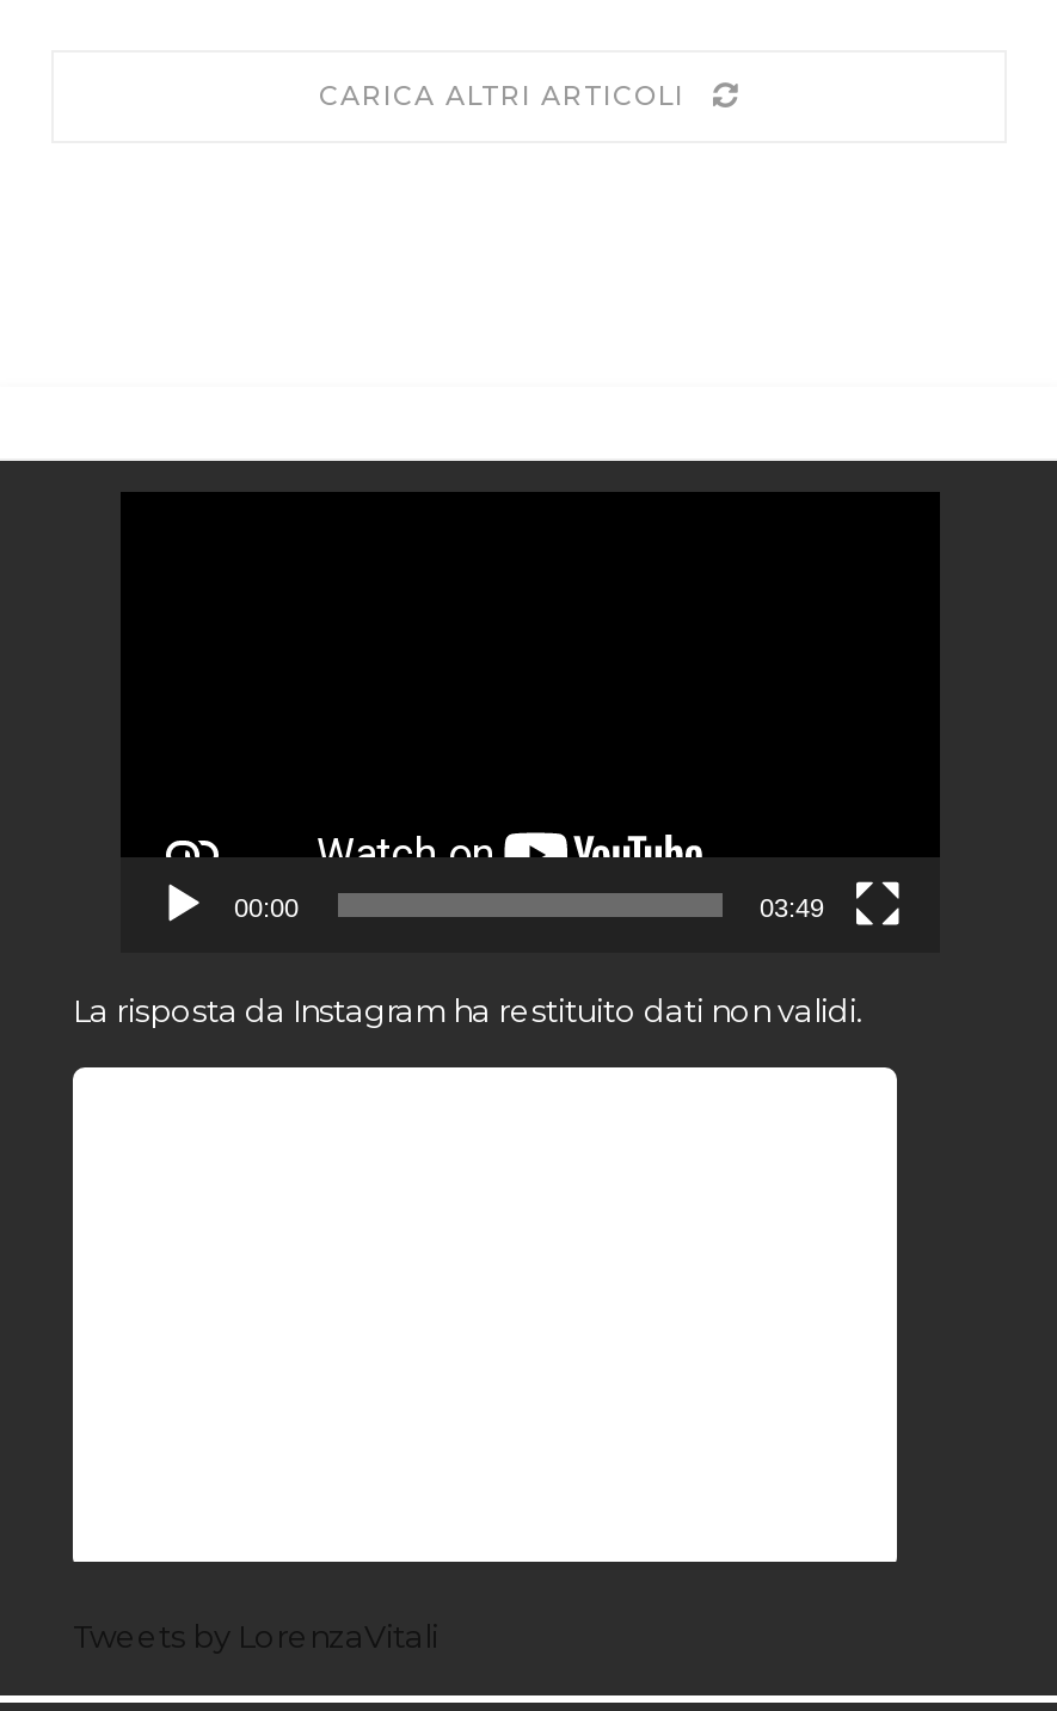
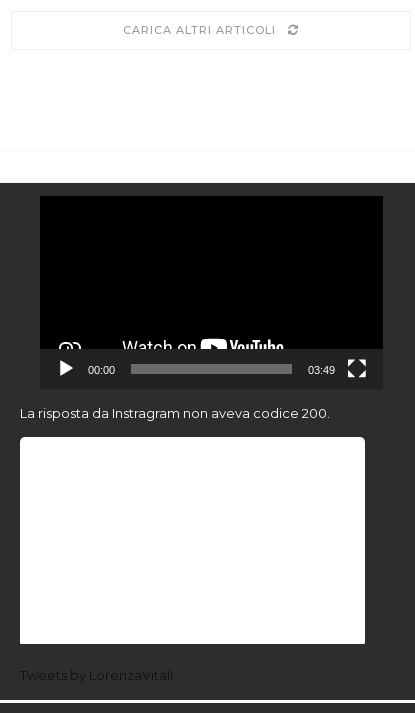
- La risposta da Instagram ha restituito dati non validi.
+ La risposta da Instragram non aveva codice 200.
